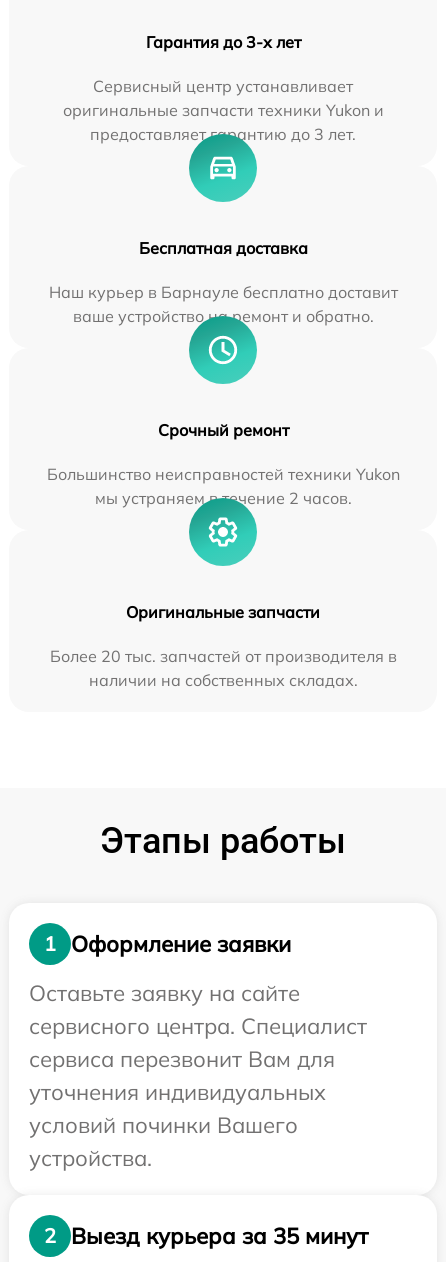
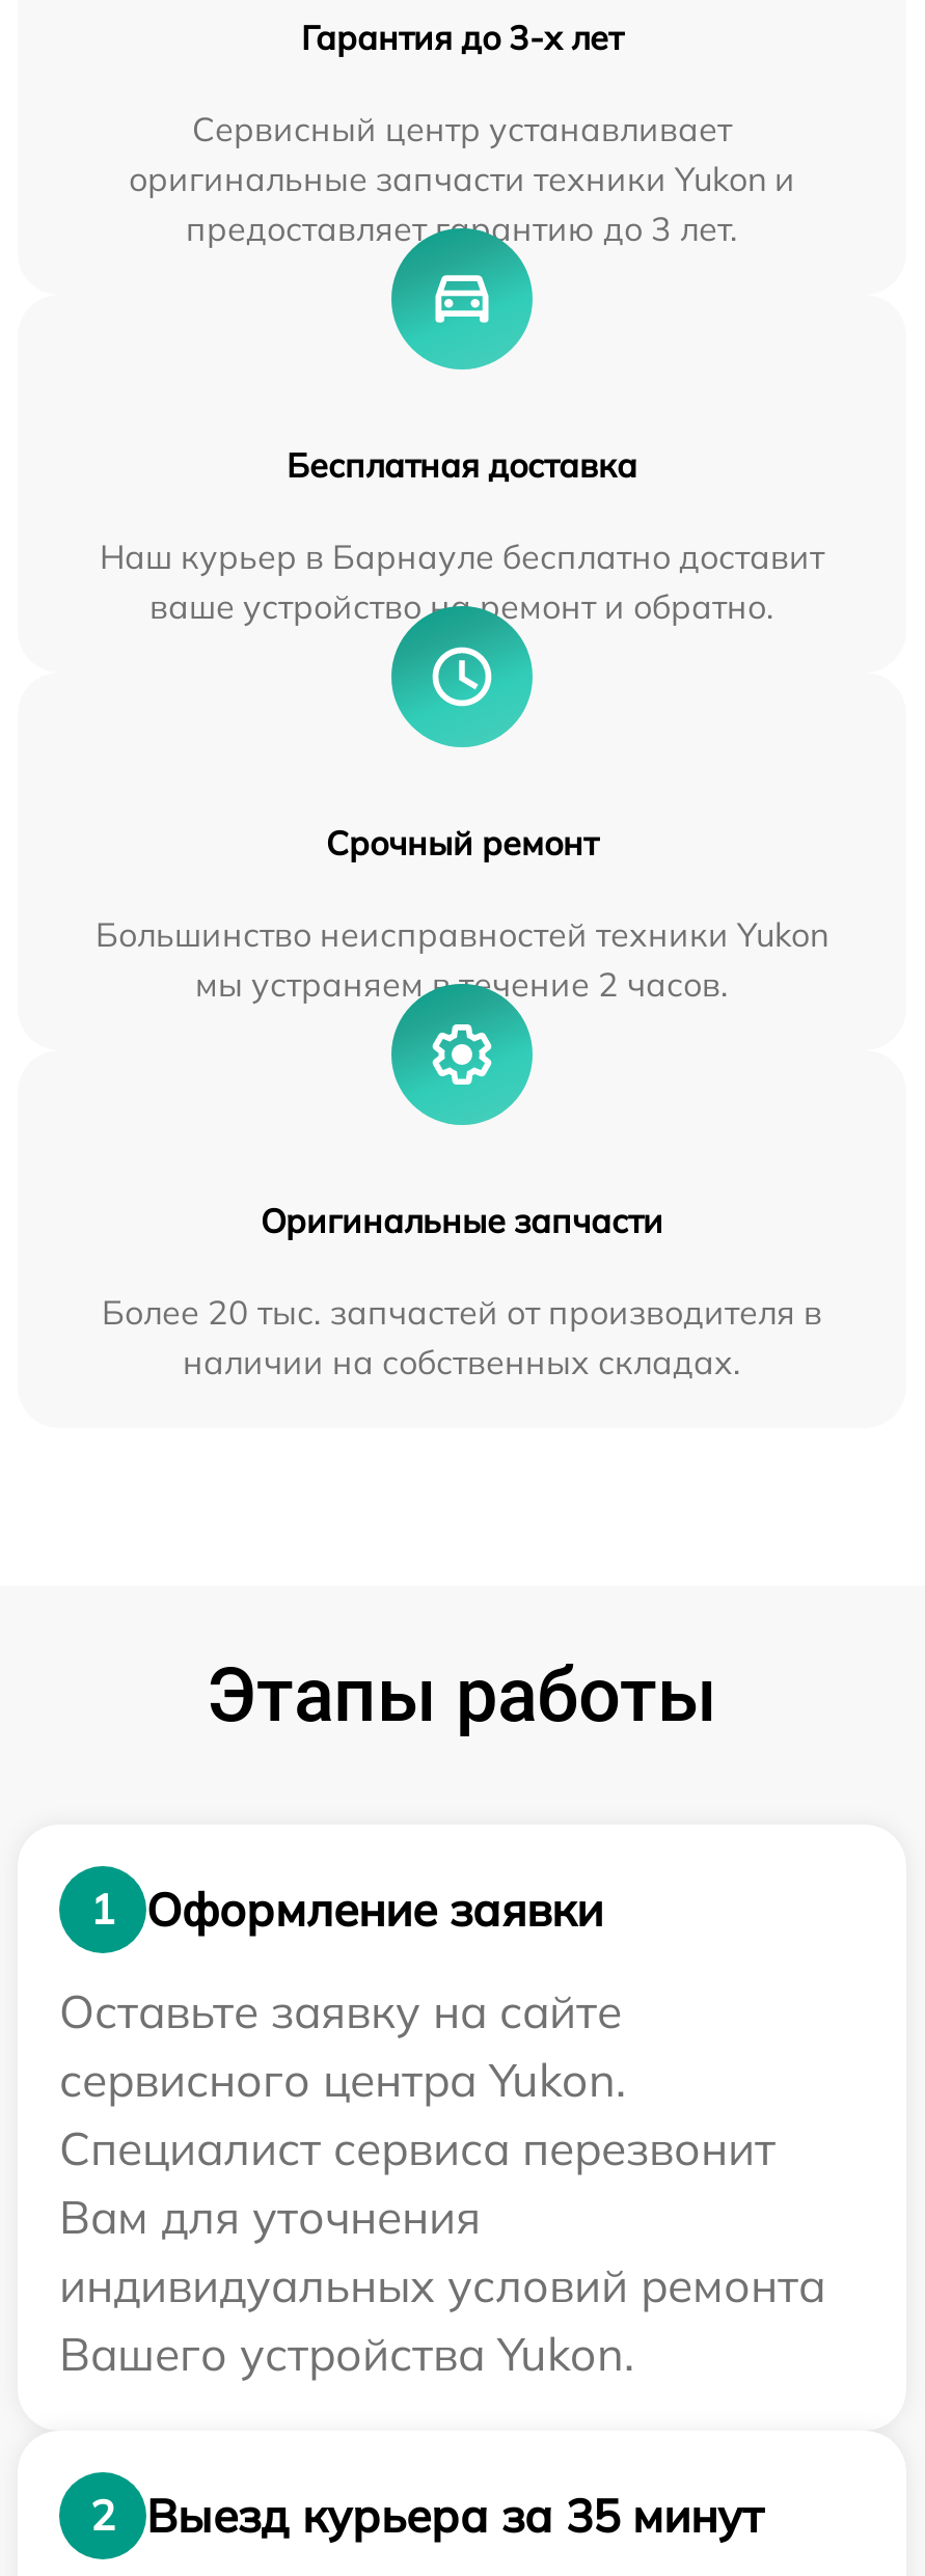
- сервисного центра. Специалист
- сервиса перезвонит Вам для
- уточнения индивидуальных
- условий починки Вашего
- устройства.
+ сервисного центра Yukon.
+ Специалист сервиса перезвонит
+ Вам для уточнения
+ индивидуальных условий ремонта
+ Вашего устройства Yukon.
